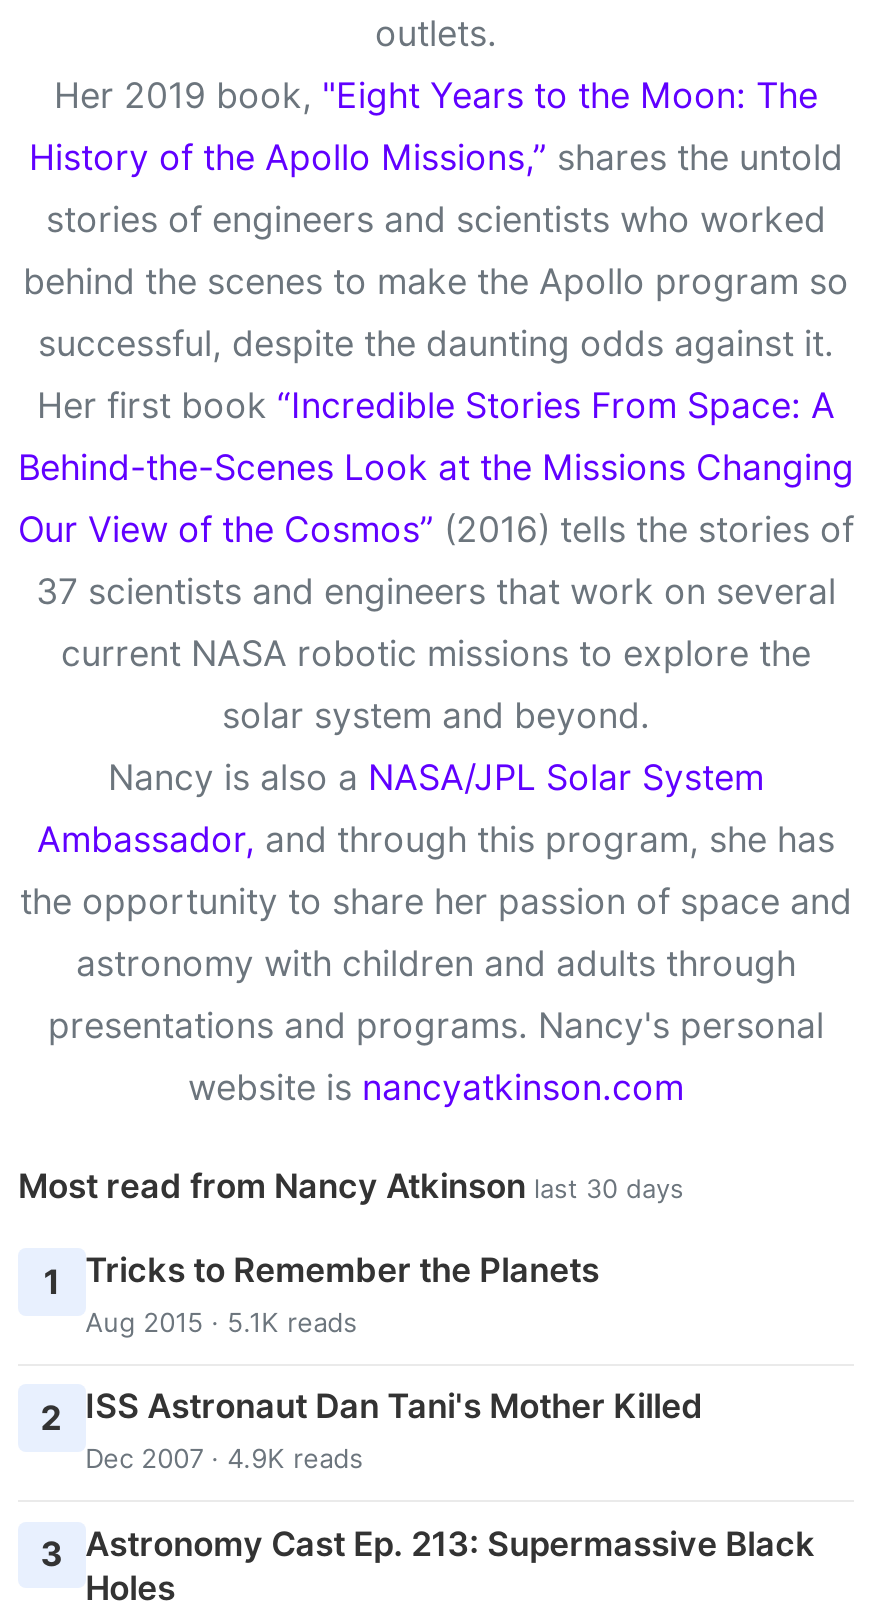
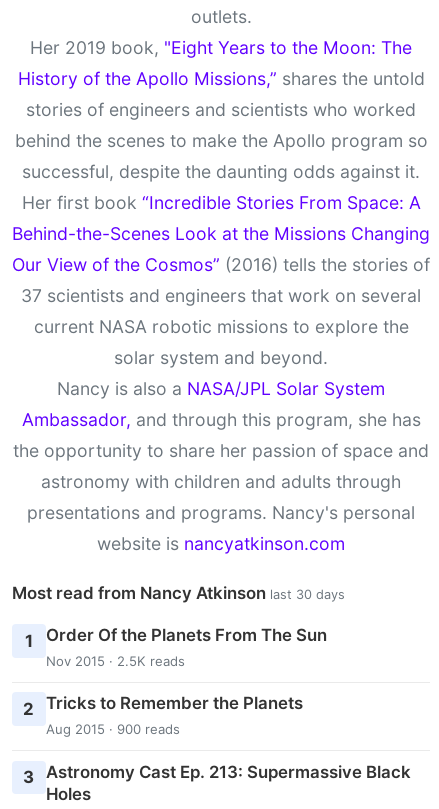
- Tricks to Remember the Planets
- Aug 2015 · 5.1K reads
+ Order Of the Planets From The Sun
+ Nov 2015 · 2.5K reads

- 2 ISS Astronaut Dan Tani's Mother Killed
- Dec 2007 · 4.9K reads
+ 2 Tricks to Remember the Planets
+ Aug 2015 · 900 reads
